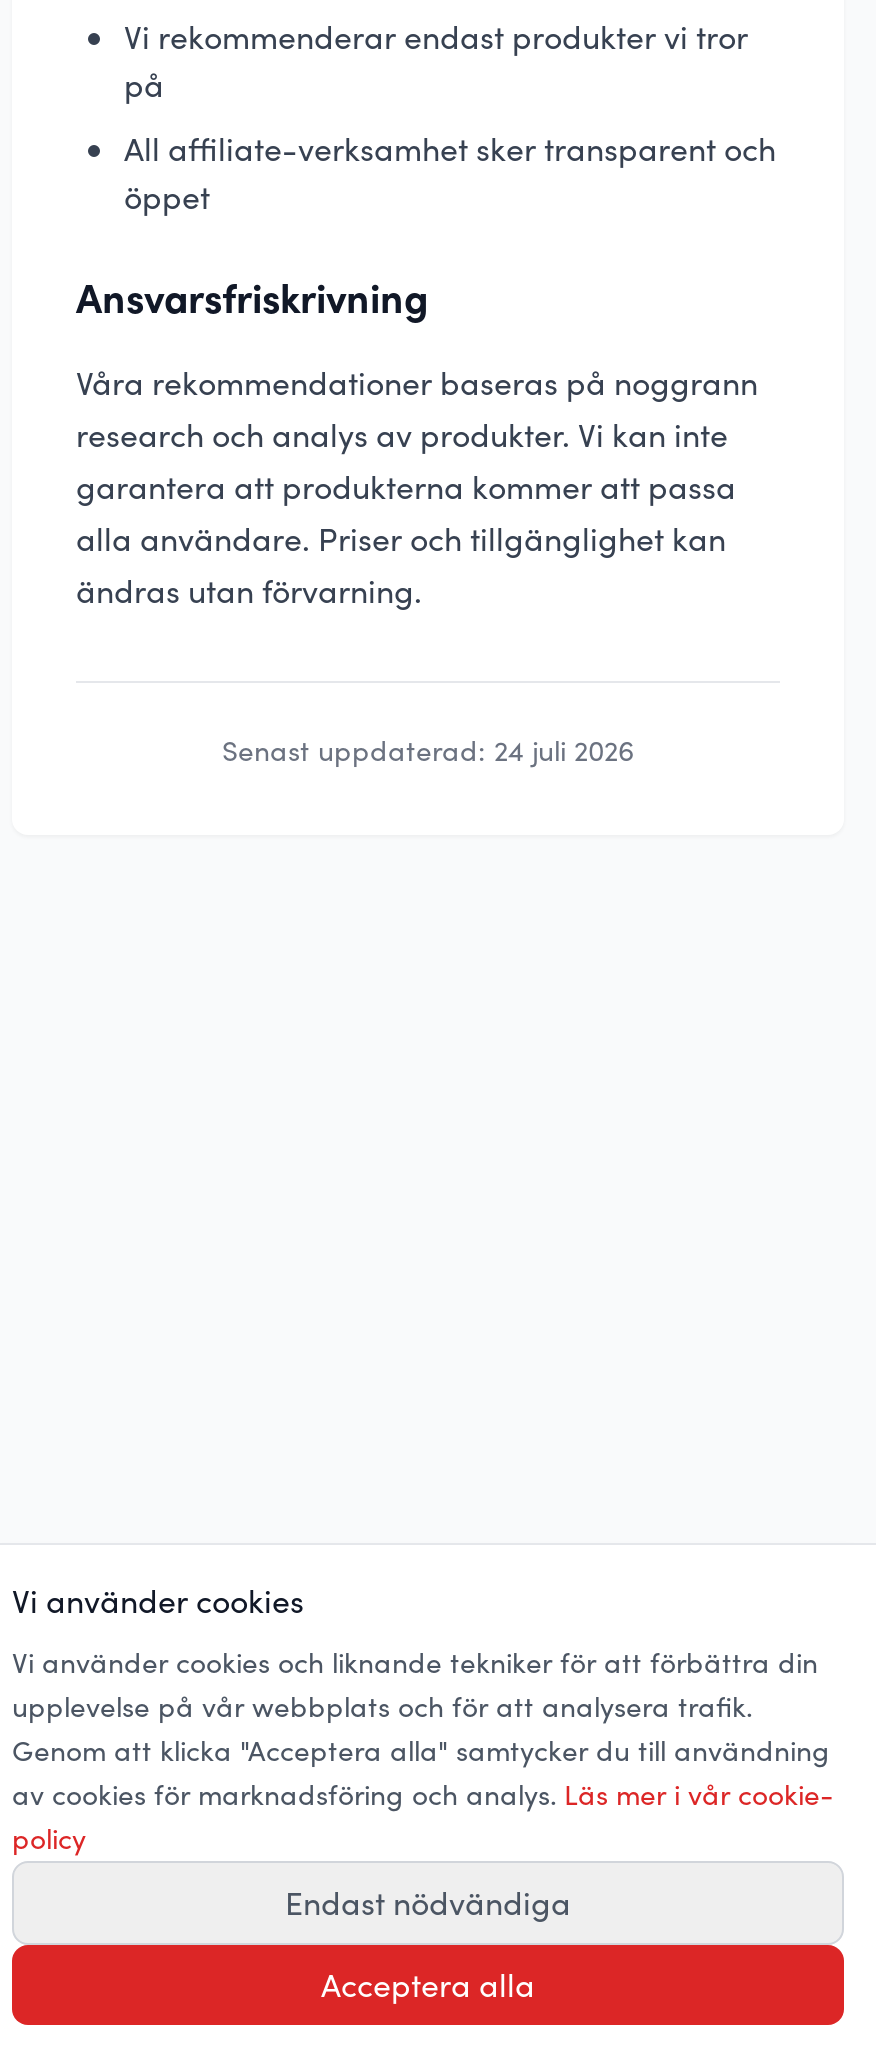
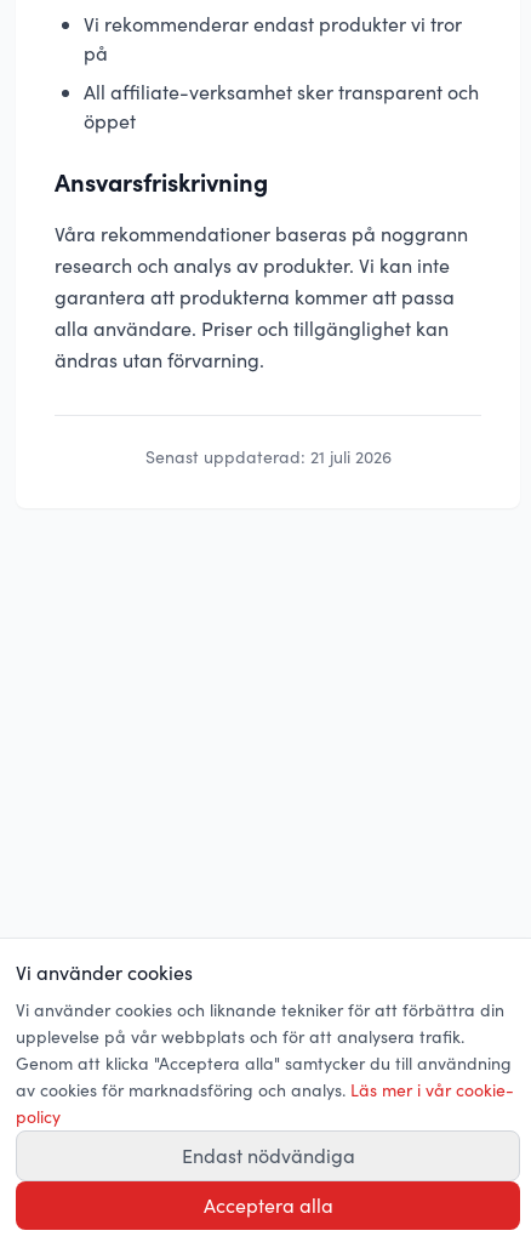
- Senast uppdaterad: 24 juli 2026
+ Senast uppdaterad: 21 juli 2026
